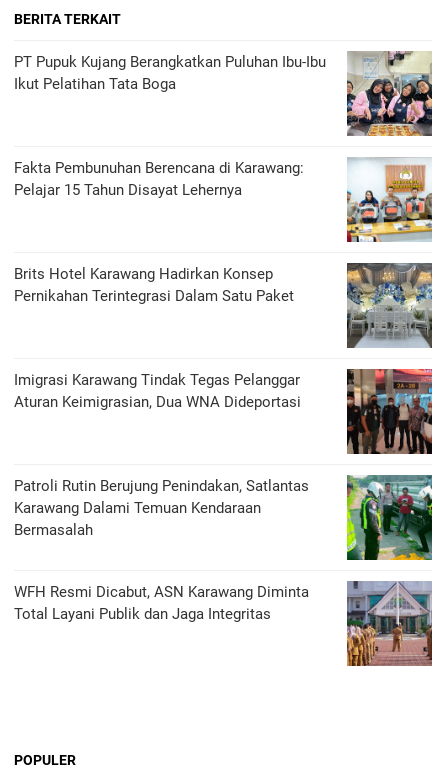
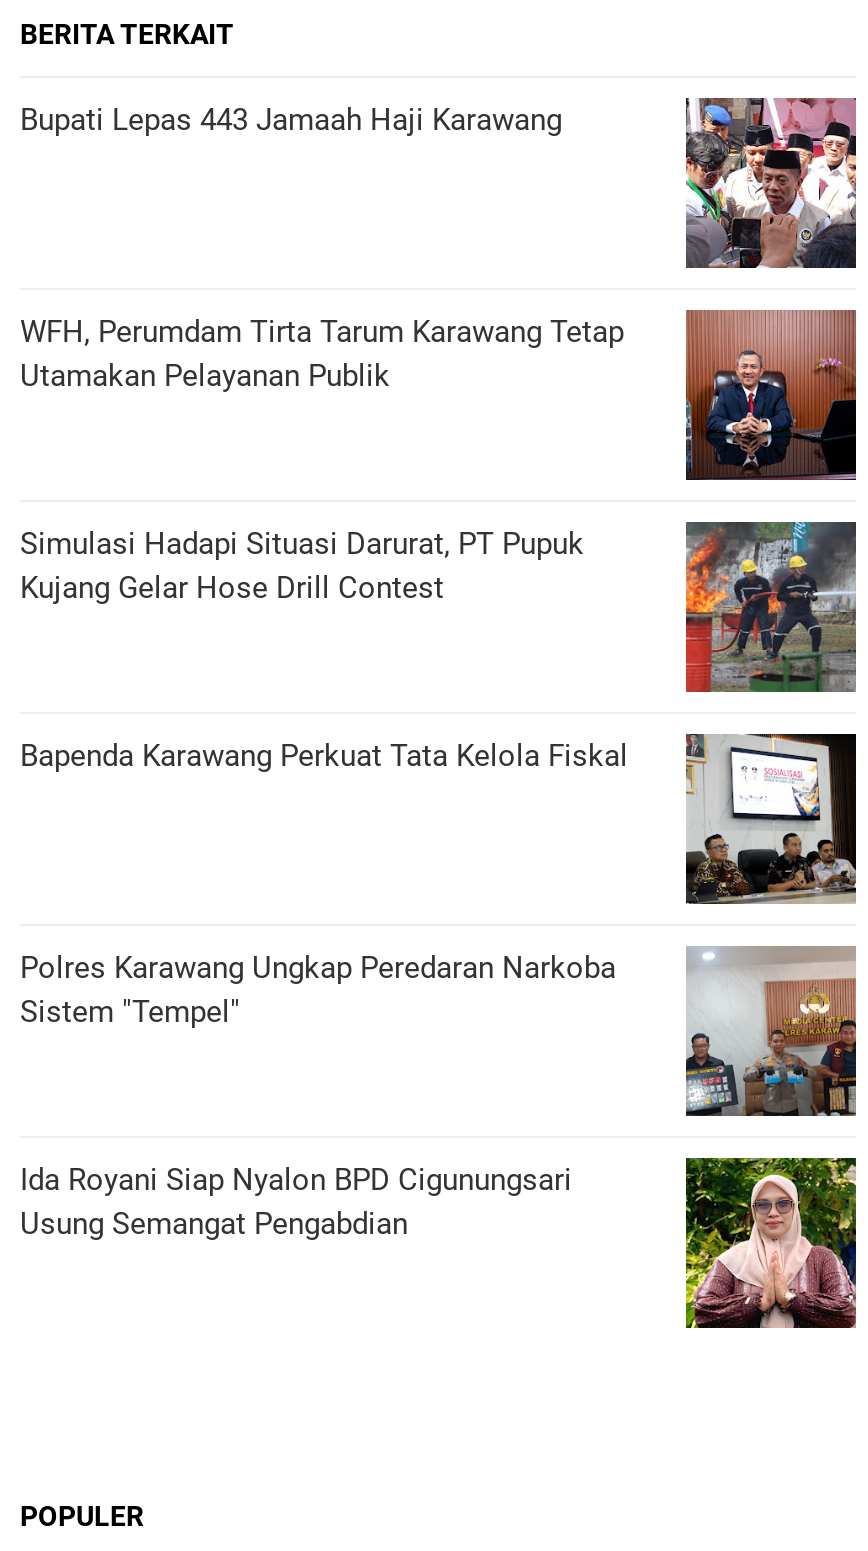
- PT Pupuk Kujang Berangkatkan Puluhan Ibu-Ibu
- Ikut Pelatihan Tata Boga
+ Bupati Lepas 443 Jamaah Haji Karawang

- [image]
+ [image]

- Fakta Pembunuhan Berencana di Karawang:
- Pelajar 15 Tahun Disayat Lehernya
+ WFH, Perumdam Tirta Tarum Karawang Tetap
+ Utamakan Pelayanan Publik

- [image]
+ [image]

- Brits Hotel Karawang Hadirkan Konsep
- Pernikahan Terintegrasi Dalam Satu Paket
+ Simulasi Hadapi Situasi Darurat, PT Pupuk
+ Kujang Gelar Hose Drill Contest

- [image]
+ [image]

- Imigrasi Karawang Tindak Tegas Pelanggar
- Aturan Keimigrasian, Dua WNA Dideportasi
+ Bapenda Karawang Perkuat Tata Kelola Fiskal

- [image]
+ [image]

- [image]
- Patroli Rutin Berujung Penindakan, Satlantas
- Karawang Dalami Temuan Kendaraan
- Bermasalah
+ [image]
+ Polres Karawang Ungkap Peredaran Narkoba
+ Sistem "Tempel"

- WFH Resmi Dicabut, ASN Karawang Diminta
- Total Layani Publik dan Jaga Integritas
+ Ida Royani Siap Nyalon BPD Cigunungsari
+ Usung Semangat Pengabdian

- [image]
+ [image]
